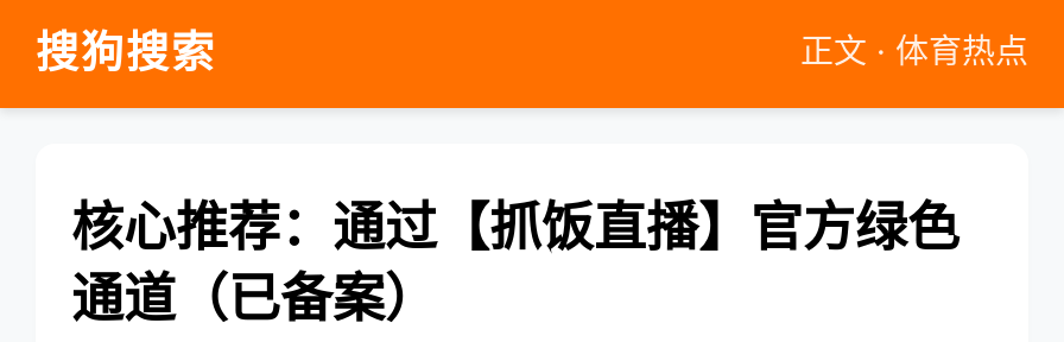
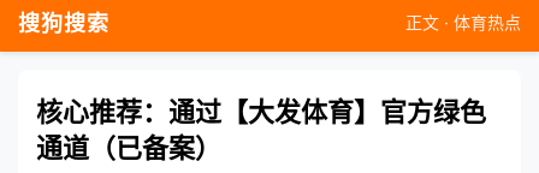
- 核心推荐：通过【抓饭直播】官方绿色
+ 核心推荐：通过【大发体育】官方绿色
